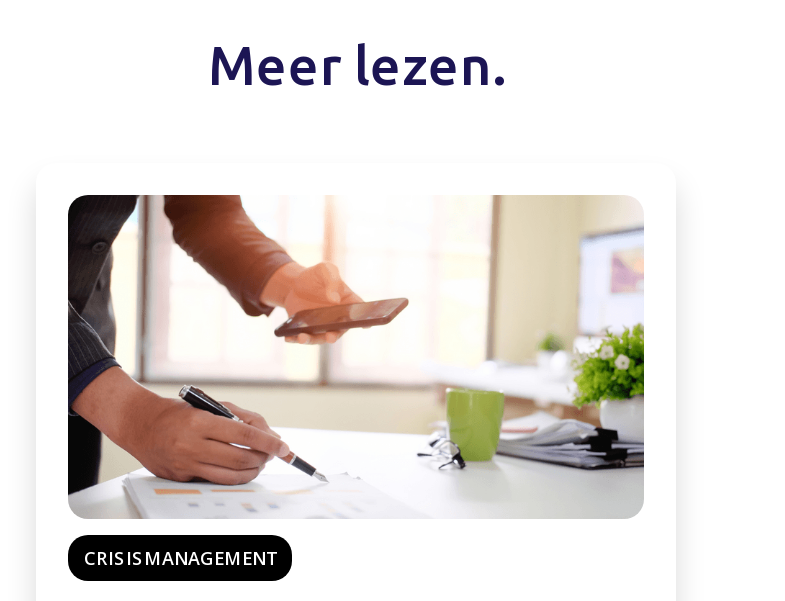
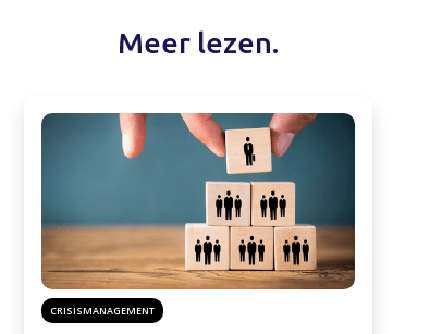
- [image]
+ [image]
